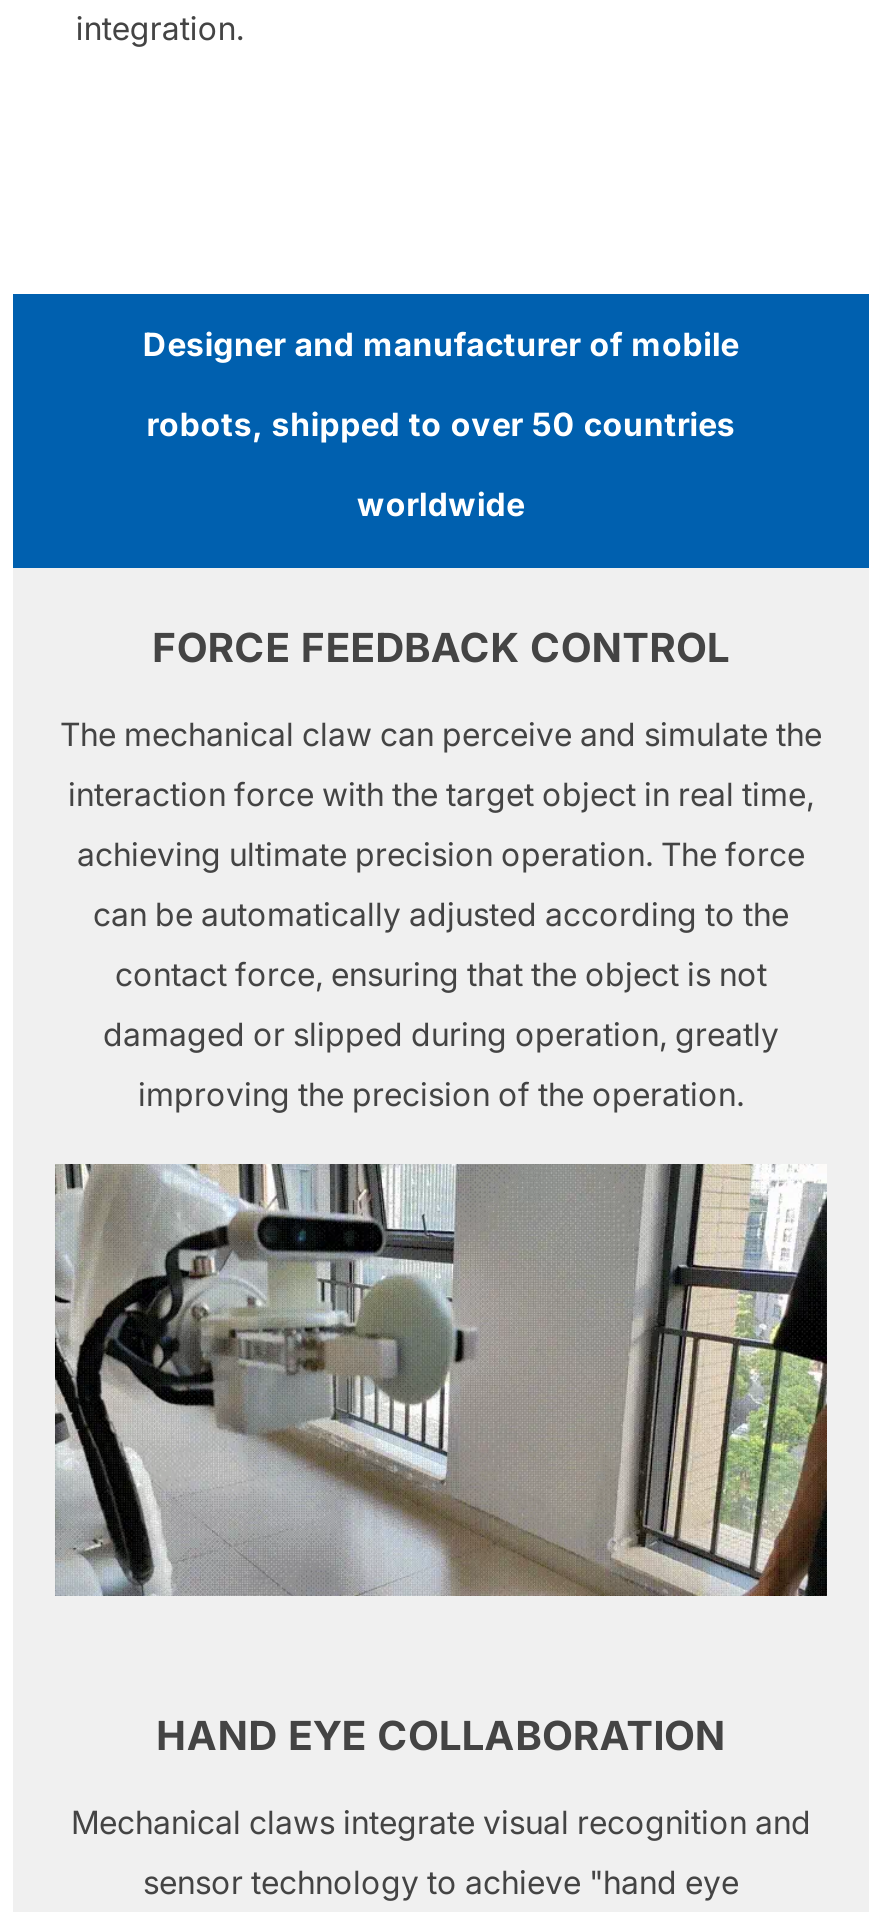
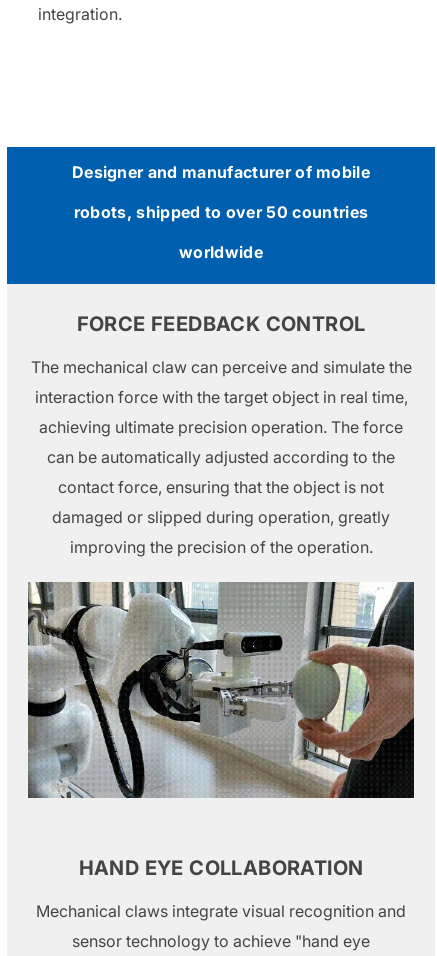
- [image]
+ [image]
